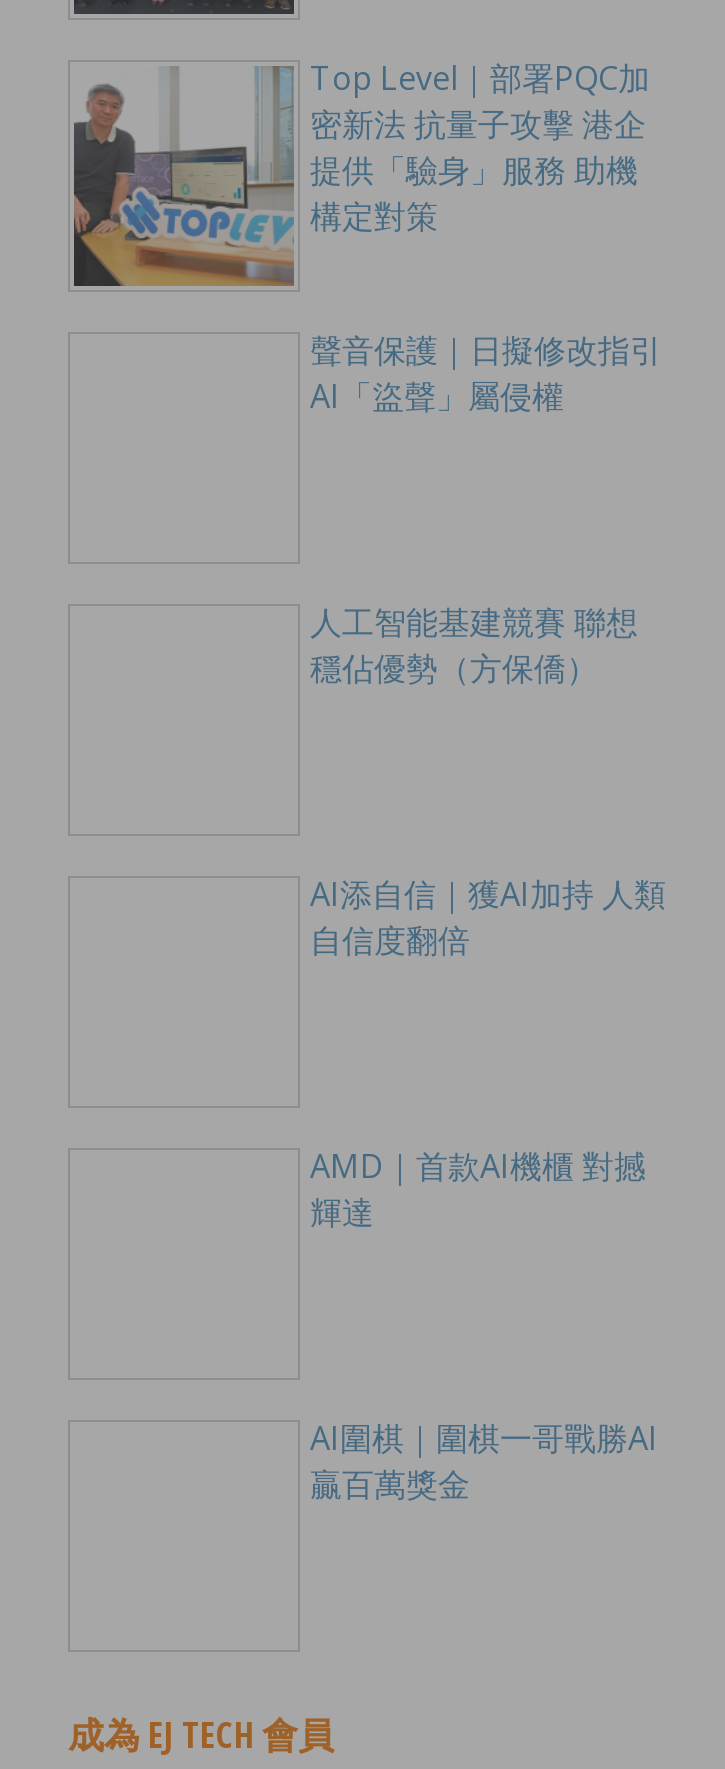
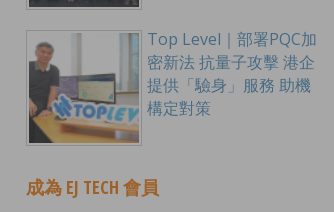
- 聲音保護｜日擬修改指引
- AI「盜聲」屬侵權

- 人工智能基建競賽 聯想
- 穩佔優勢（方保僑）

- AI添自信｜獲AI加持 人類
- 自信度翻倍

- AMD｜首款AI機櫃 對撼
- 輝達

- AI圍棋｜圍棋一哥戰勝AI
- 贏百萬獎金
